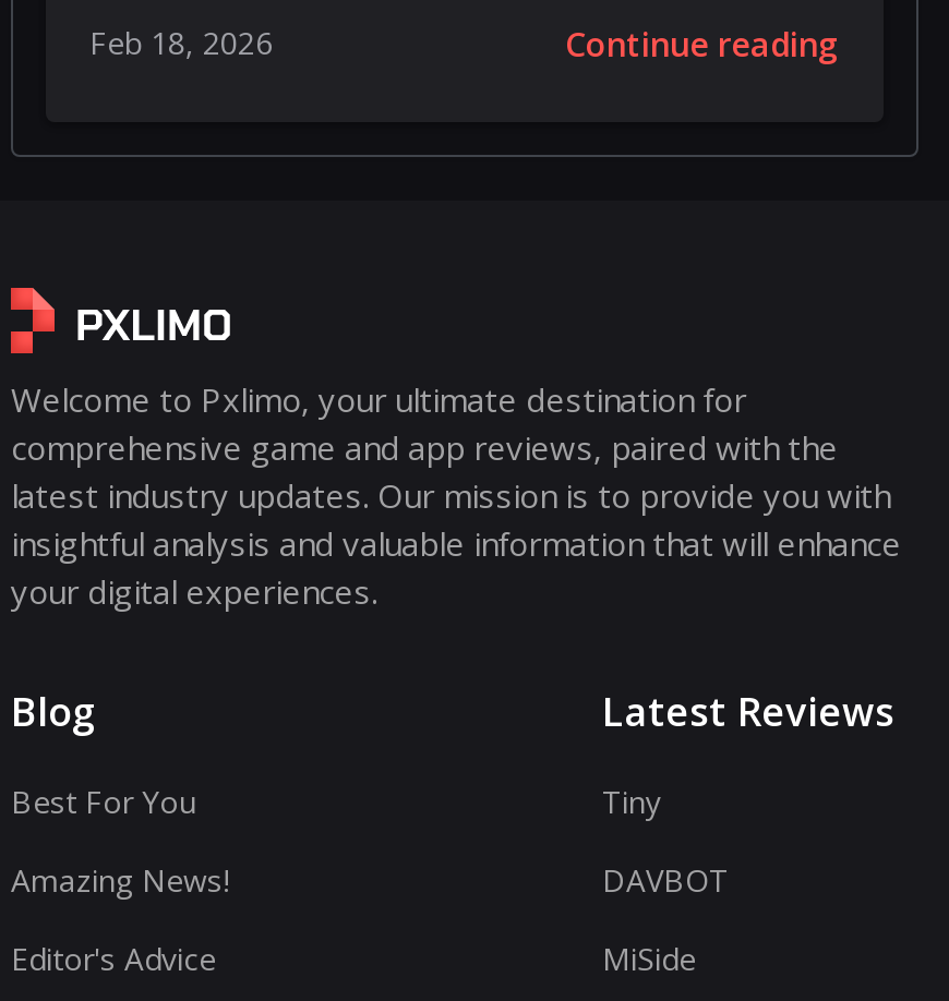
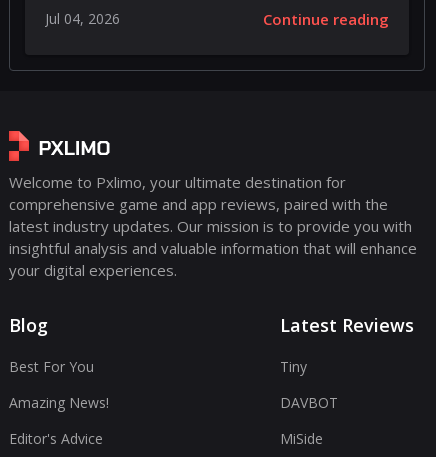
- Feb 18, 2026
+ Jul 04, 2026
